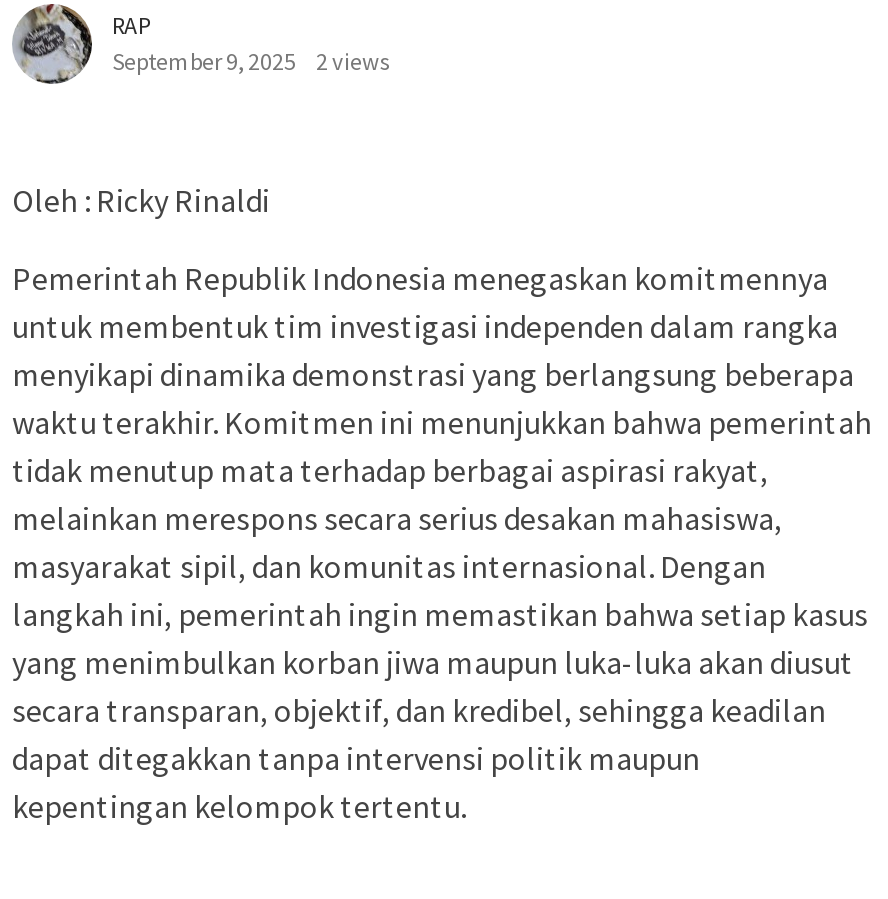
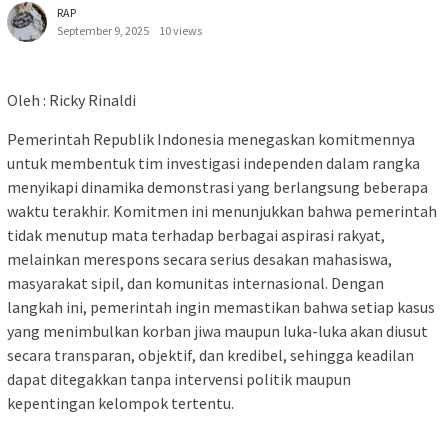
- September 9, 2025 2 views
+ September 9, 2025 10 views
